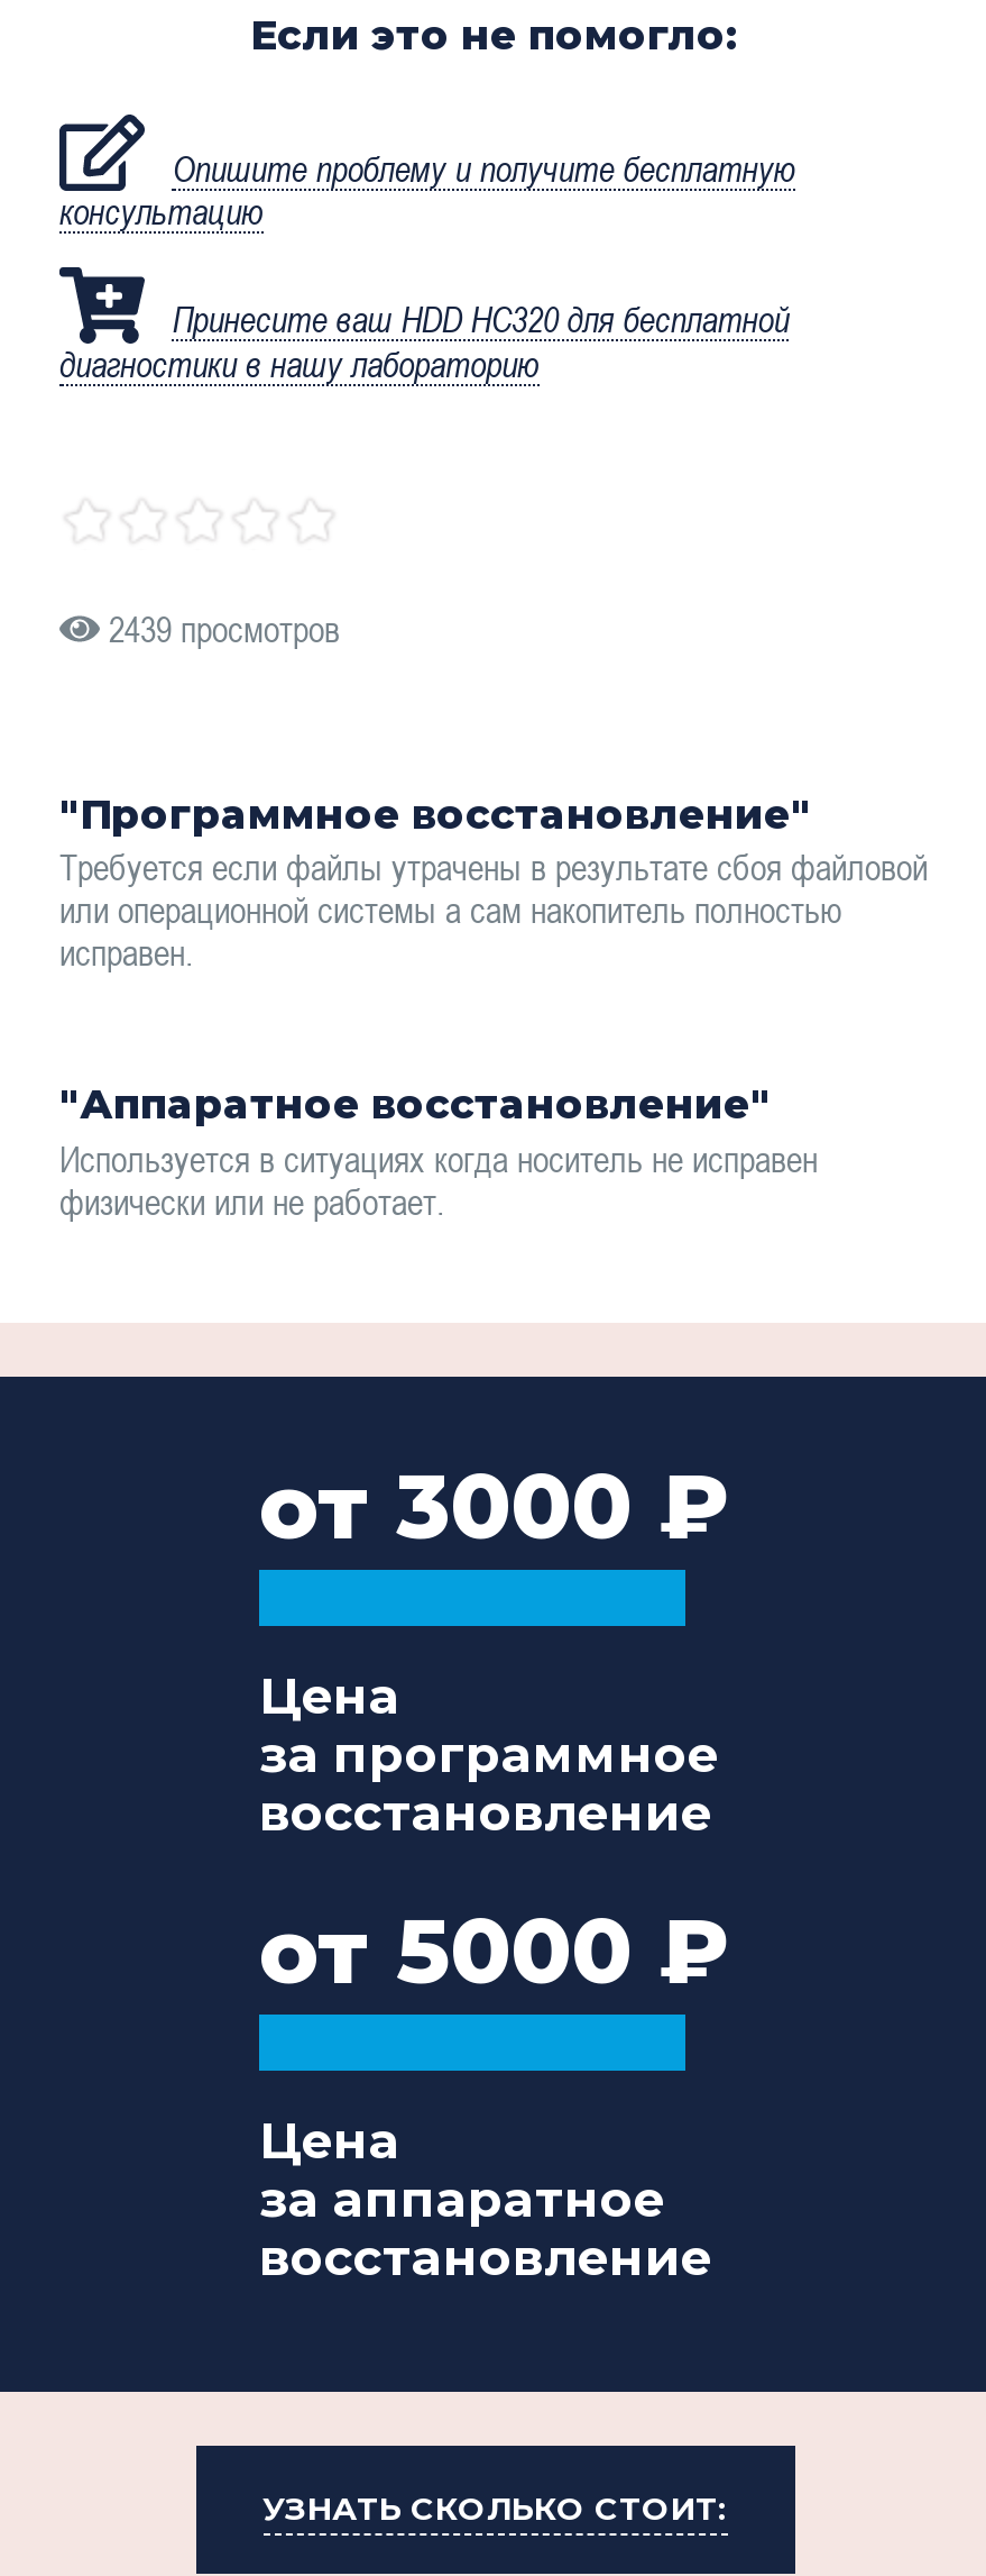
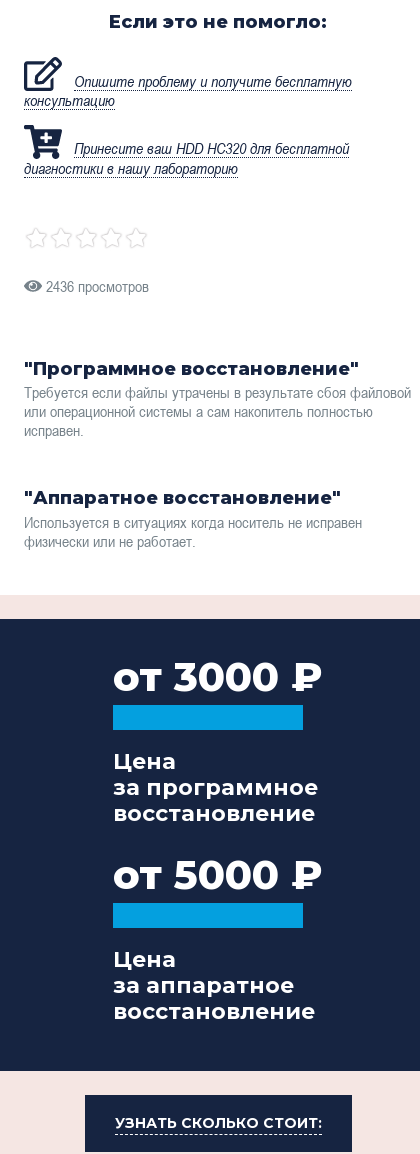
- 2439 просмотров
+ 2436 просмотров
